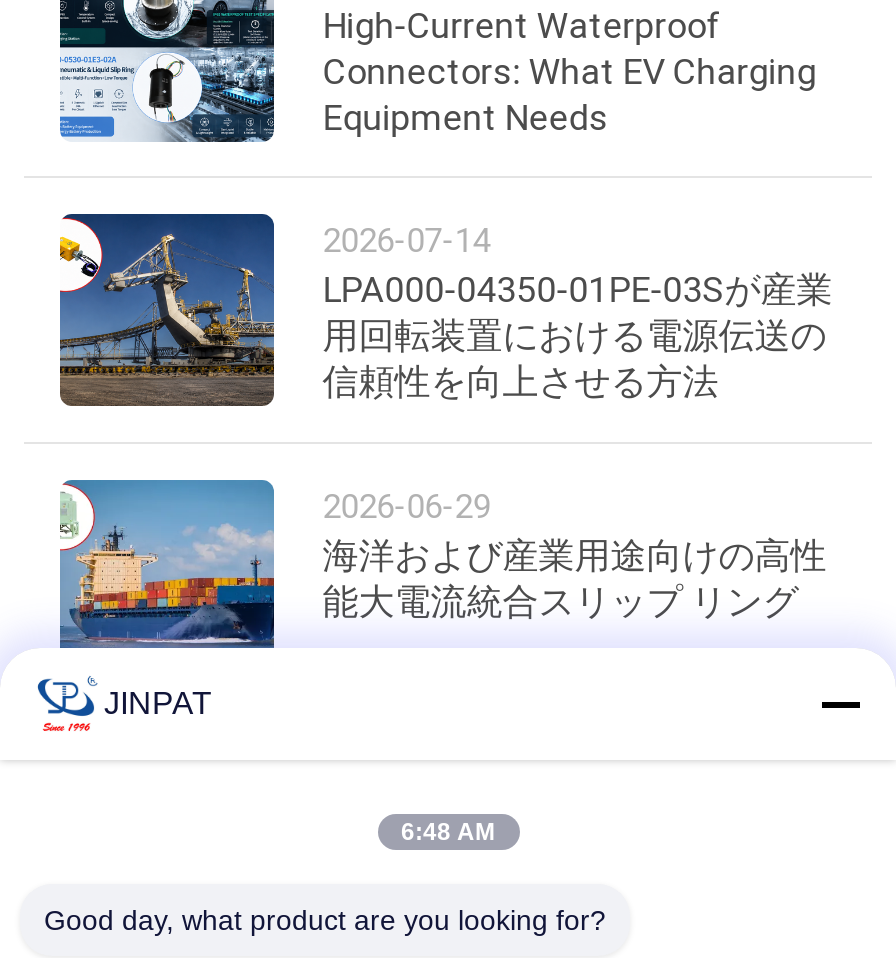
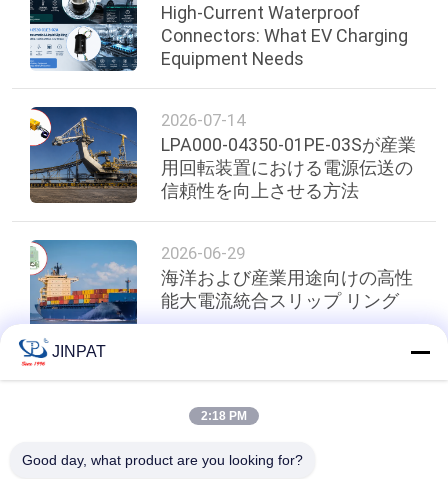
- 6:48 AM
+ 2:18 PM
